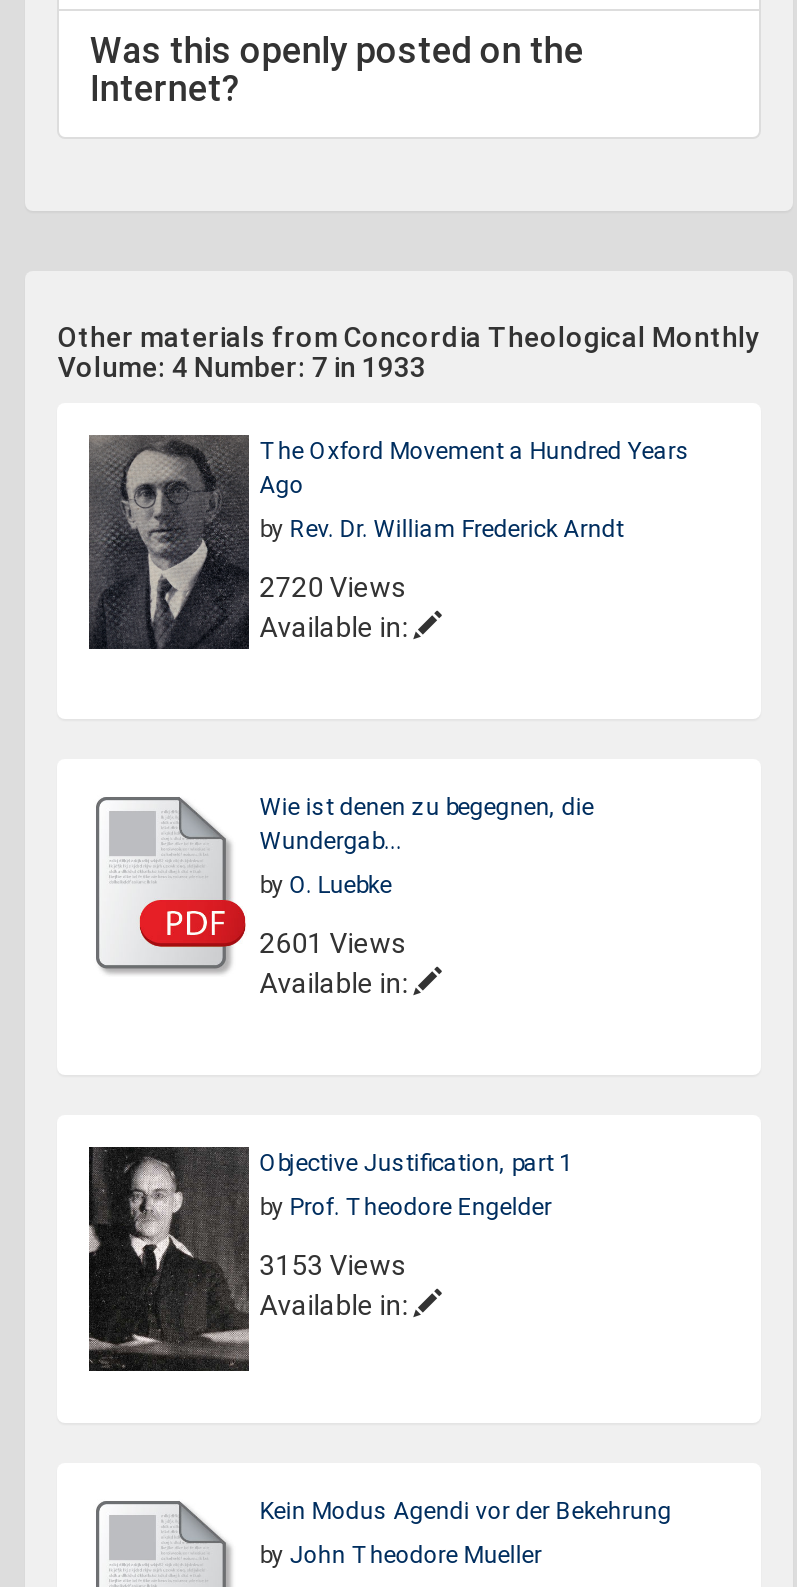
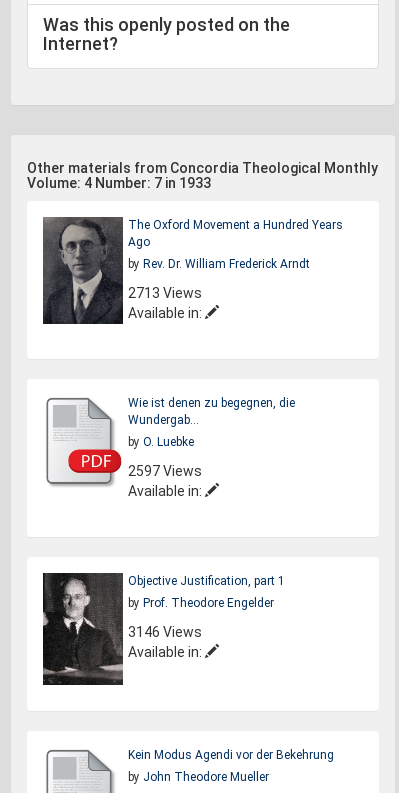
- 2720 Views
+ 2713 Views

- 2601 Views
+ 2597 Views

- 3153 Views
+ 3146 Views
